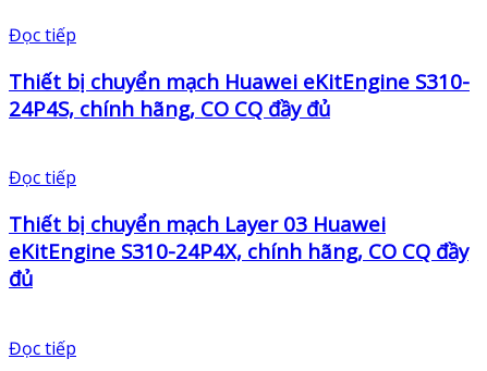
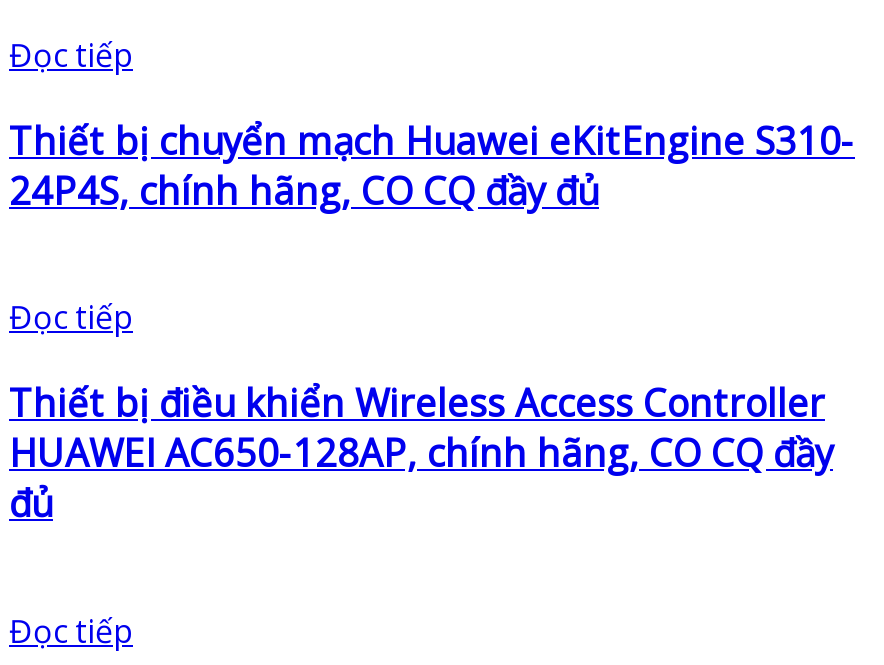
- Thiết bị chuyển mạch Layer 03 Huawei
+ Thiết bị điều khiển Wireless Access Controller

- eKitEngine S310-24P4X, chính hãng, CO CQ đầy
+ HUAWEI AC650-128AP, chính hãng, CO CQ đầy
